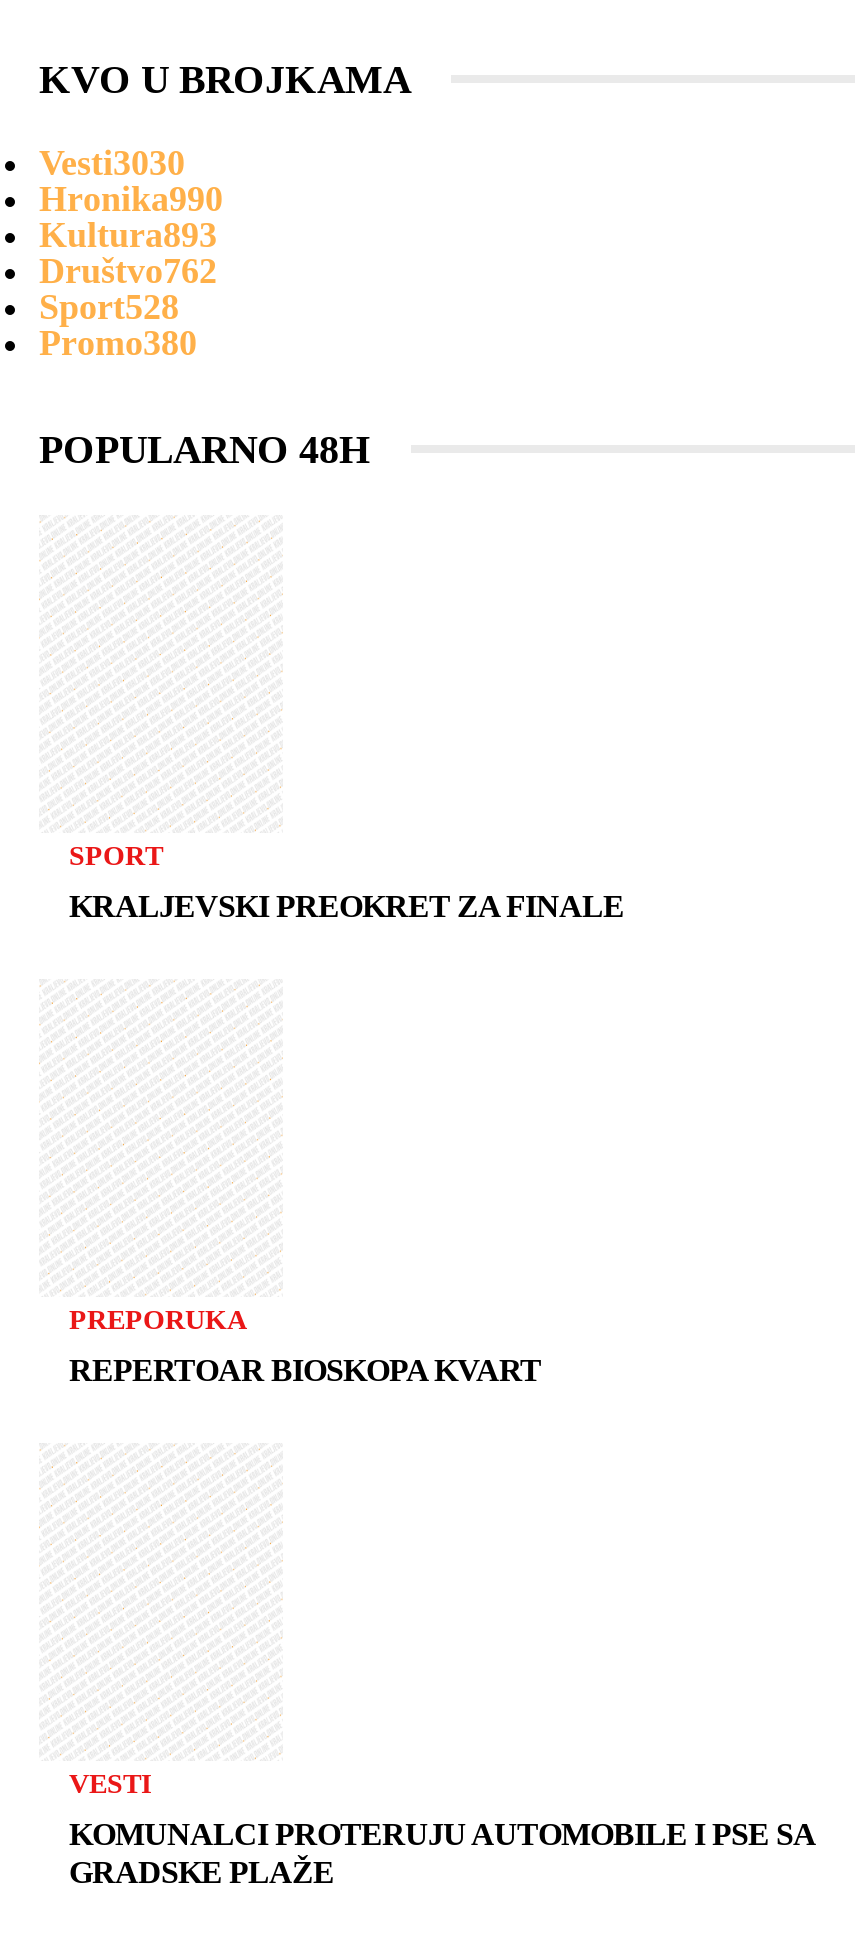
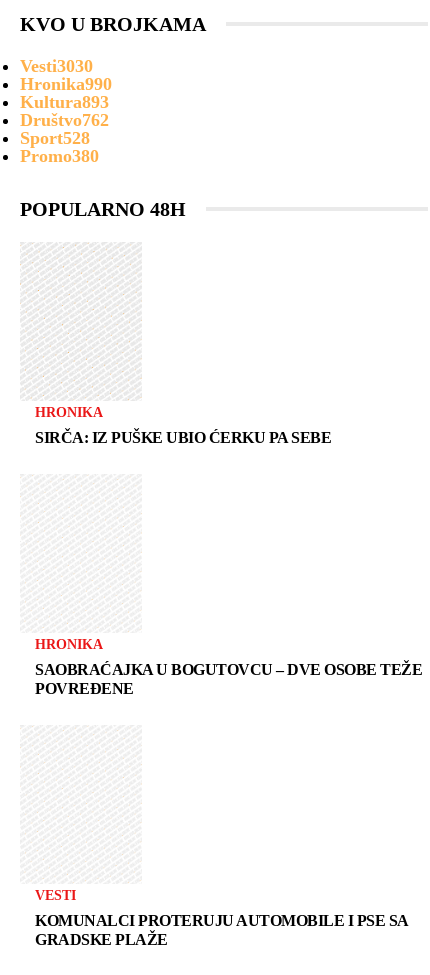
- SPORT
+ HRONIKA

- KRALJEVSKI PREOKRET ZA FINALE
+ SIRČA: IZ PUŠKE UBIO ĆERKU PA SEBE

- PREPORUKA
+ HRONIKA

- REPERTOAR BIOSKOPA KVART
+ SAOBRAĆAJKA U BOGUTOVCU – DVE OSOBE TEŽE
+ POVREĐENE
